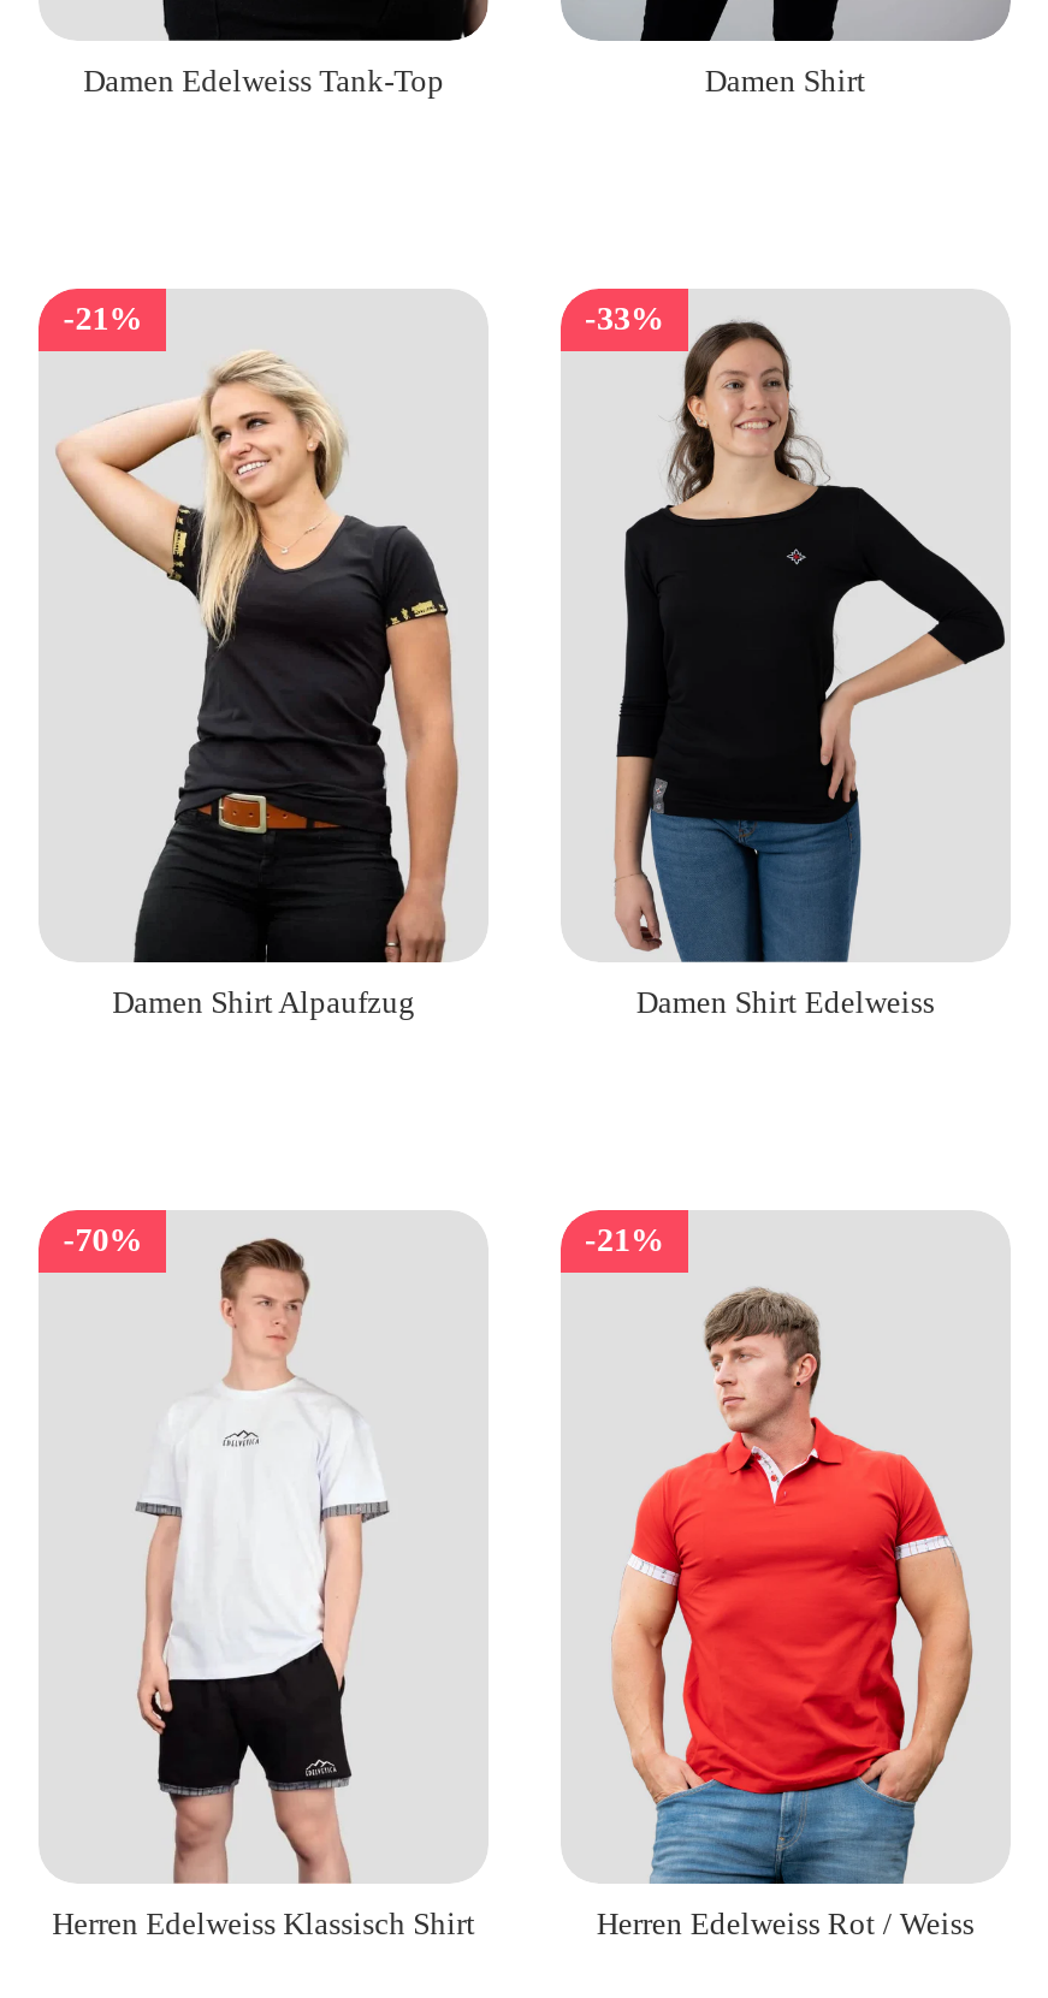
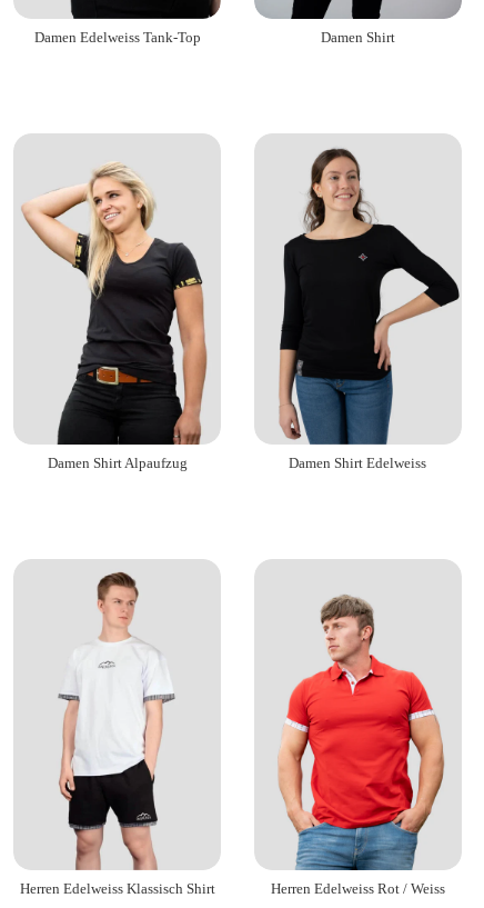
- 21%

- 33%

- 70%

- 21%
